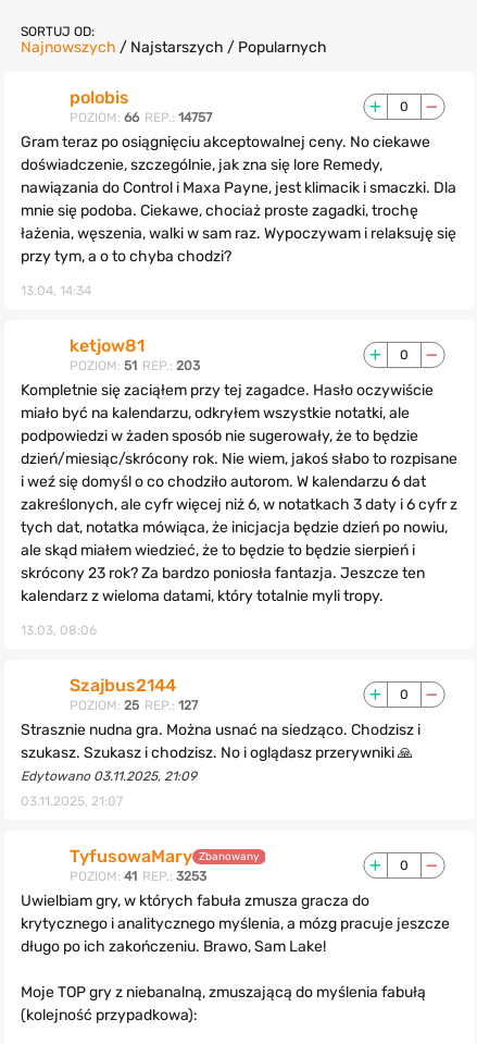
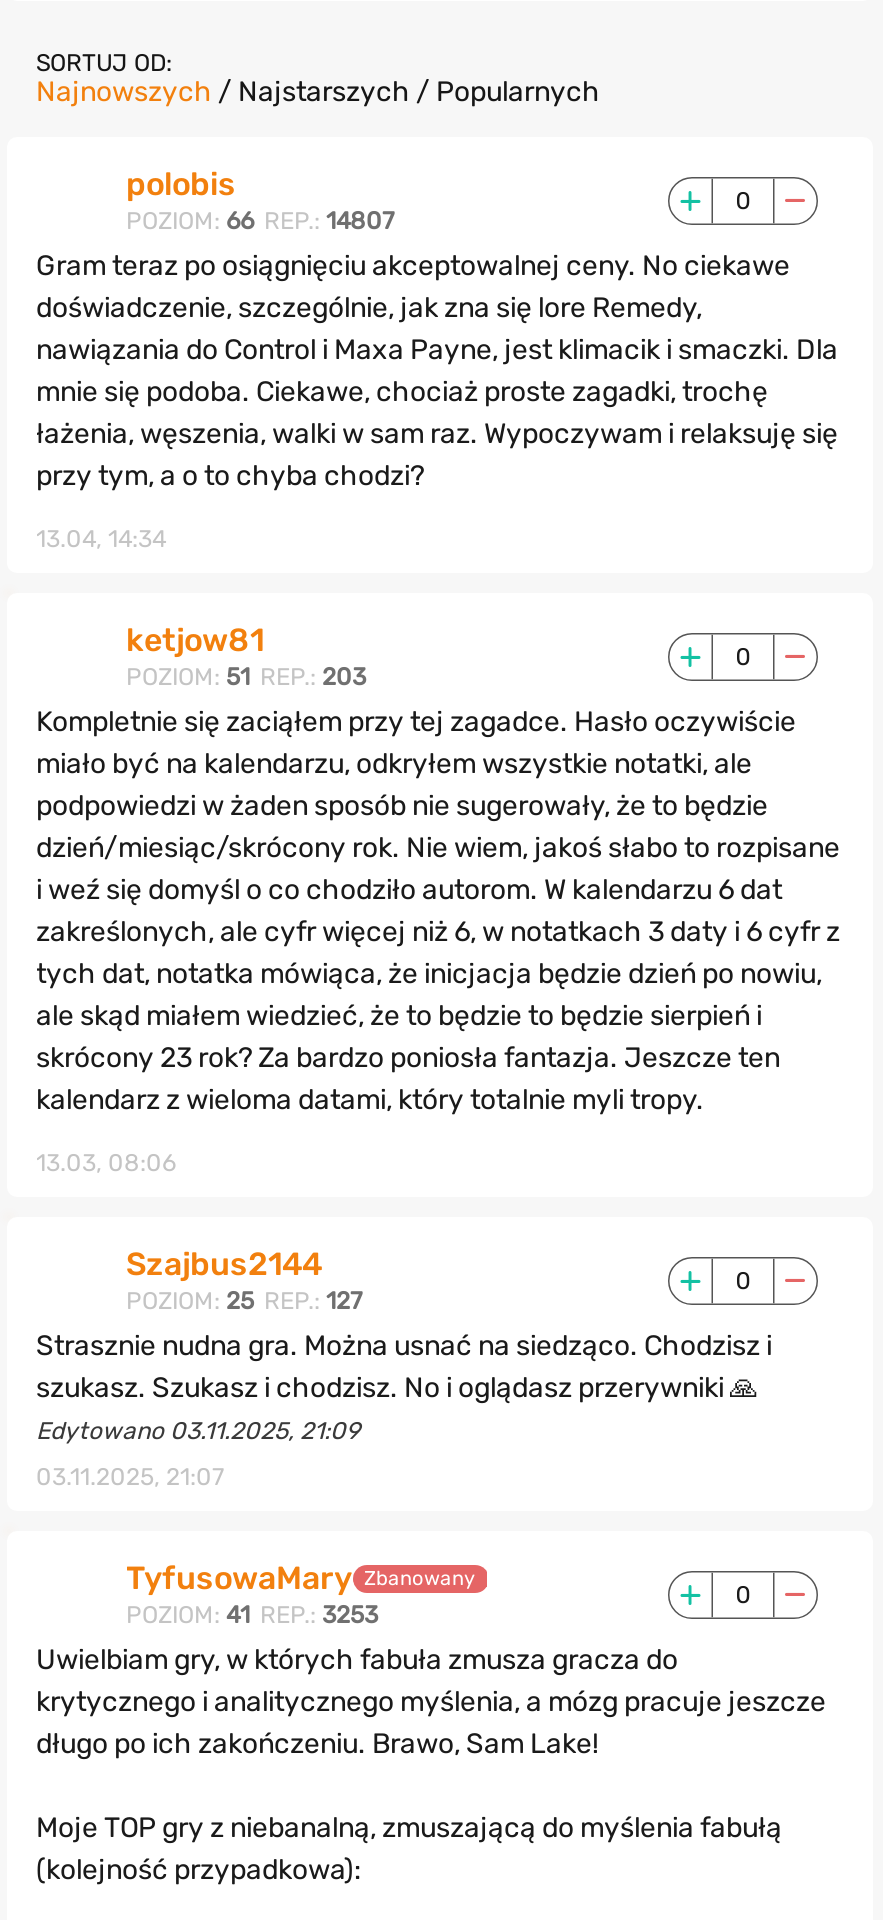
- POZIOM: 66 REP.: 14757
+ POZIOM: 66 REP.: 14807
